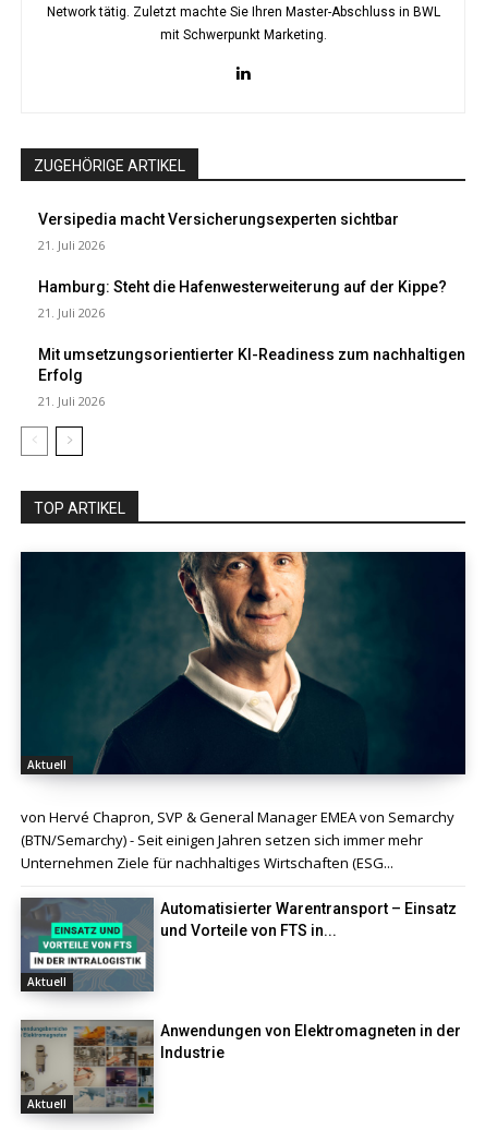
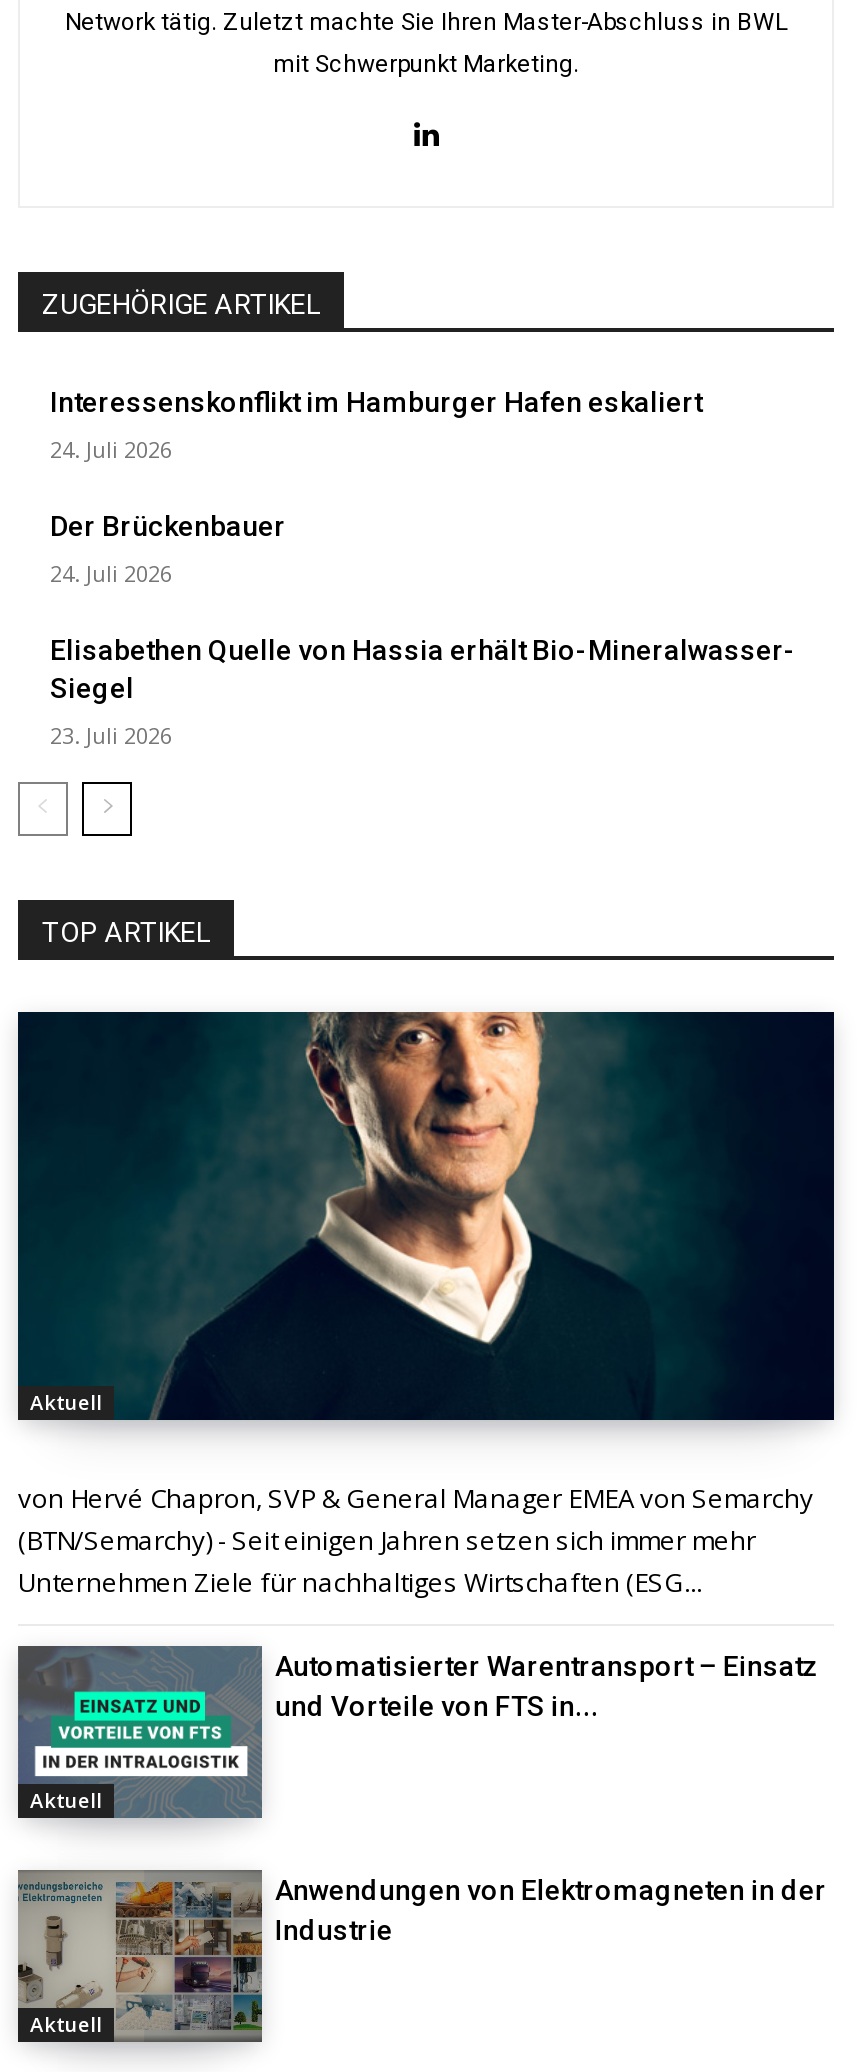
- Versipedia macht Versicherungsexperten sichtbar
+ Interessenskonflikt im Hamburger Hafen eskaliert

- 21. Juli 2026
+ 24. Juli 2026

- Hamburg: Steht die Hafenwesterweiterung auf der Kippe?
+ Der Brückenbauer

- 21. Juli 2026
+ 24. Juli 2026

- Mit umsetzungsorientierter KI-Readiness zum nachhaltigen
- Erfolg
+ Elisabethen Quelle von Hassia erhält Bio-Mineralwasser-
+ Siegel

- 21. Juli 2026
+ 23. Juli 2026
